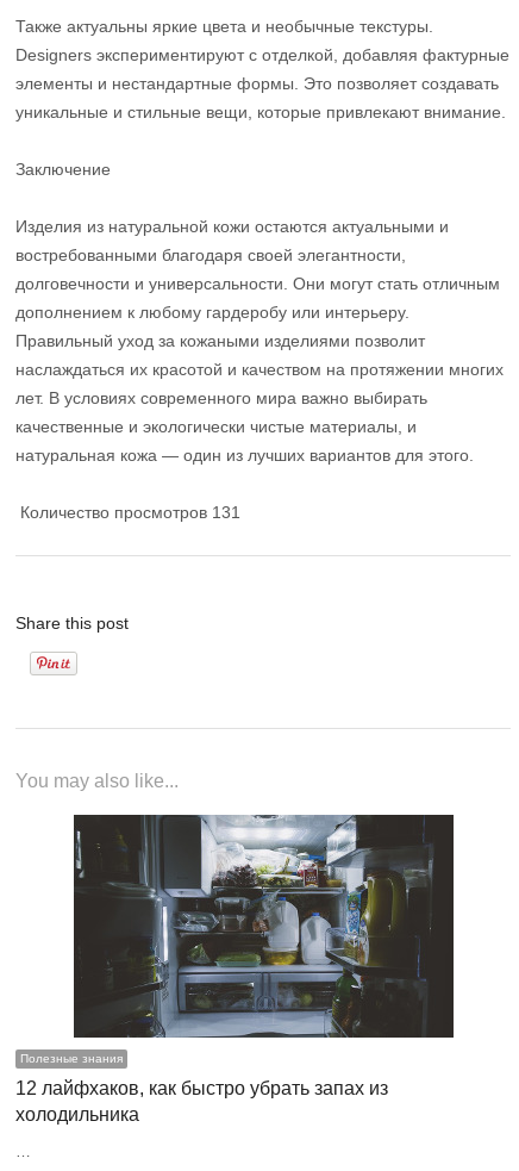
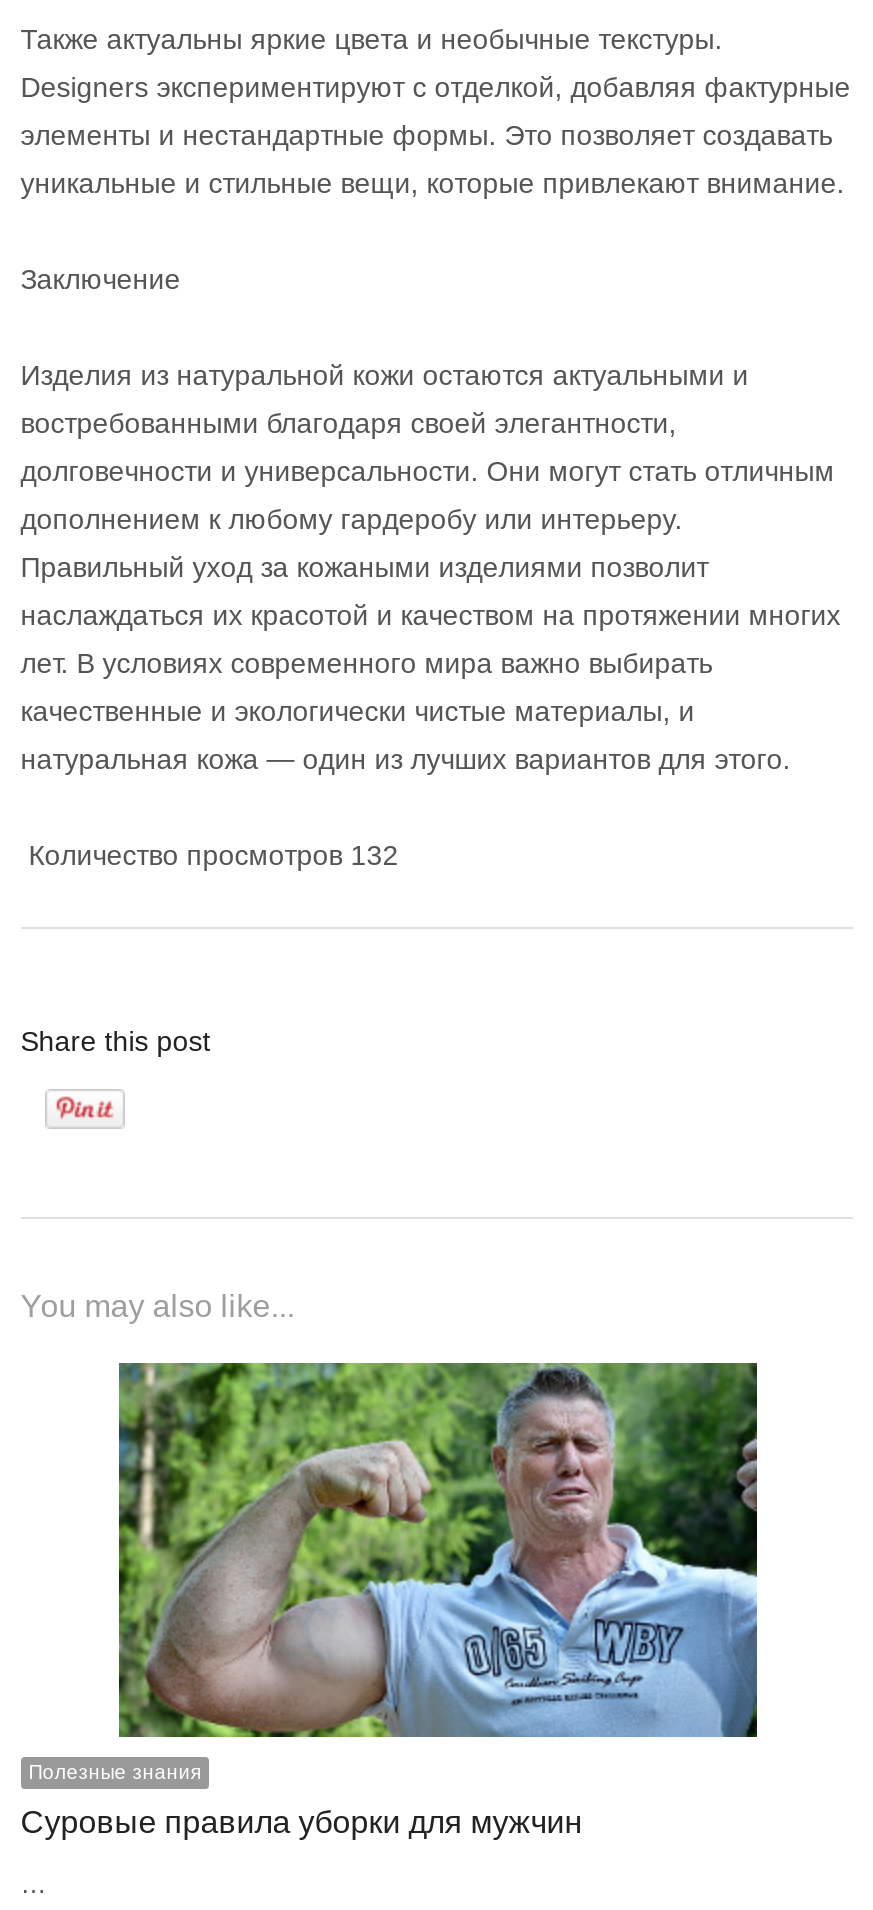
- Количество просмотров 131
+ Количество просмотров 132

- [image]
- 12 лайфхаков, как быстро убрать запах из
- холодильника
+ [image]
+ Суровые правила уборки для мужчин
